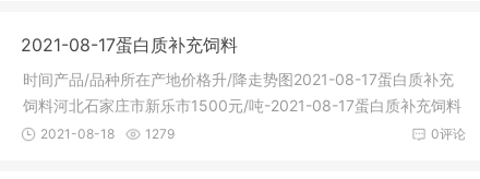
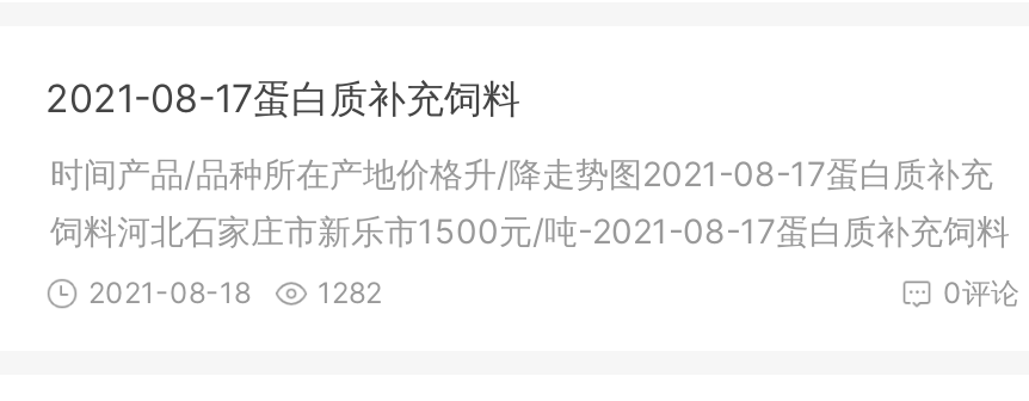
- 1279
+ 1282
